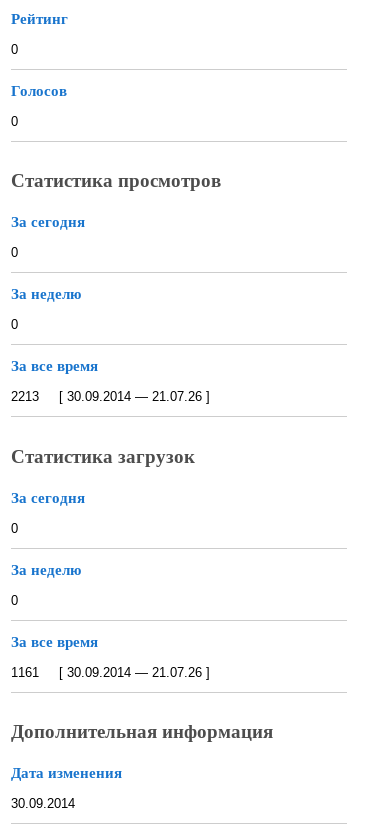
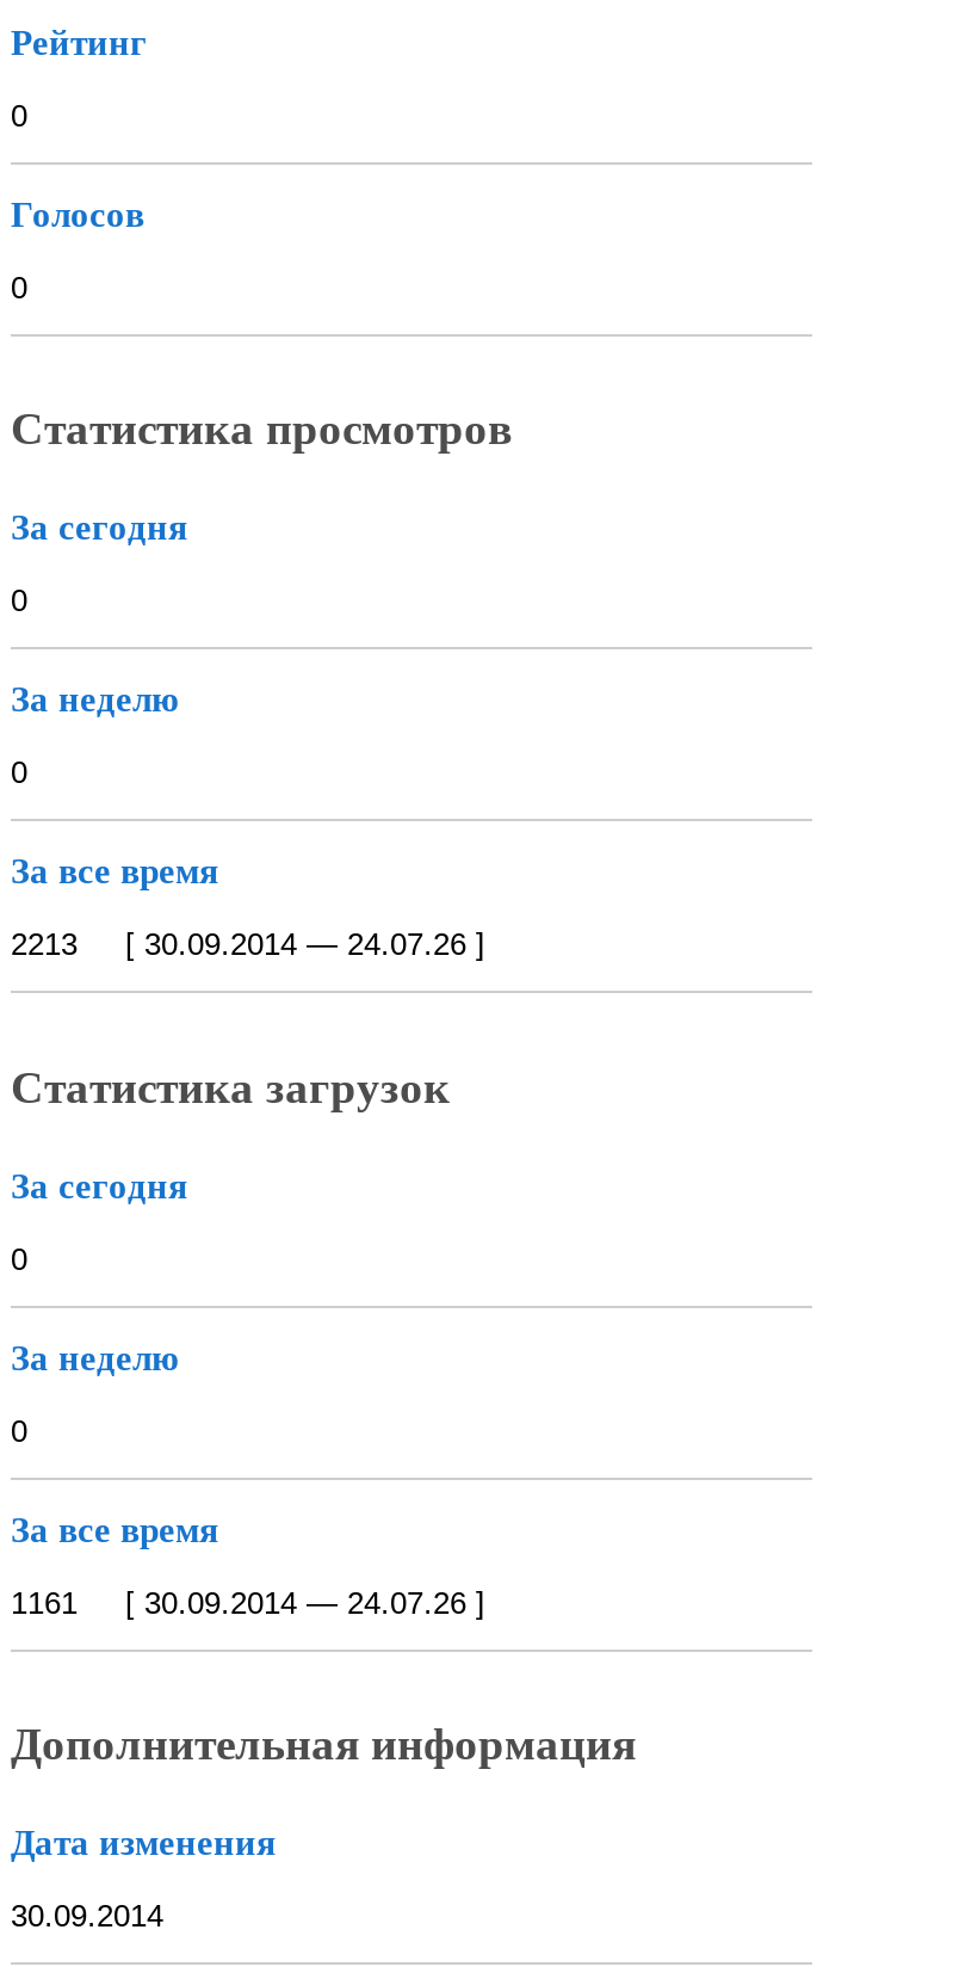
- 2213 [ 30.09.2014 — 21.07.26 ]
+ 2213 [ 30.09.2014 — 24.07.26 ]

- 1161 [ 30.09.2014 — 21.07.26 ]
+ 1161 [ 30.09.2014 — 24.07.26 ]
